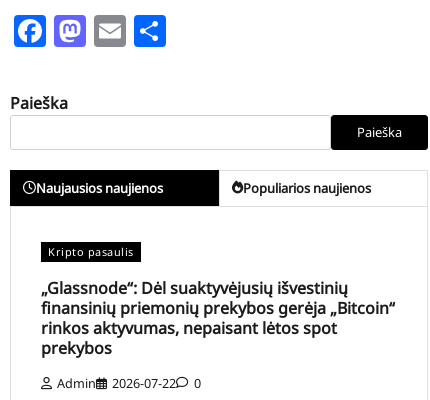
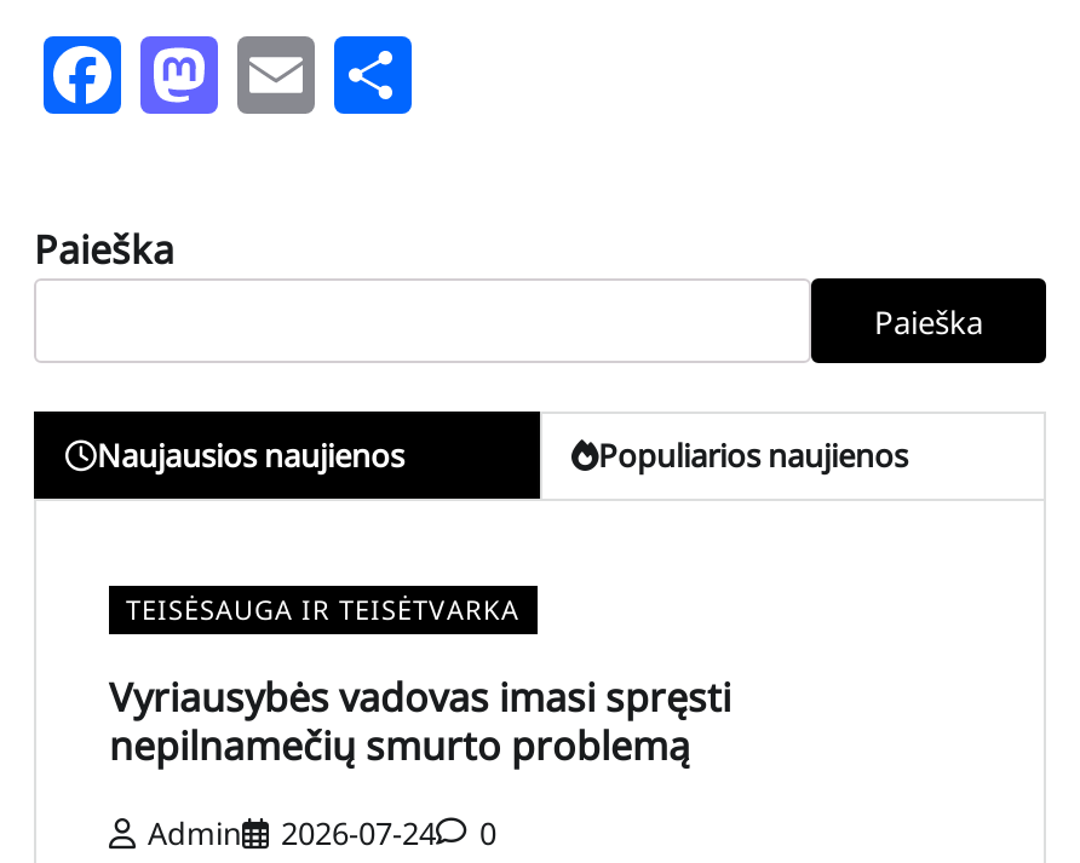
- Kripto pasaulis
+ TEISĖSAUGA IR TEISĖTVARKA

- „Glassnode“: Dėl suaktyvėjusių išvestinių
- finansinių priemonių prekybos gerėja „Bitcoin“
- rinkos aktyvumas, nepaisant lėtos spot
- prekybos
+ Vyriausybės vadovas imasi spręsti
+ nepilnamečių smurto problemą

- Admin 2026-07-22 0
+ Admin 2026-07-24 0
